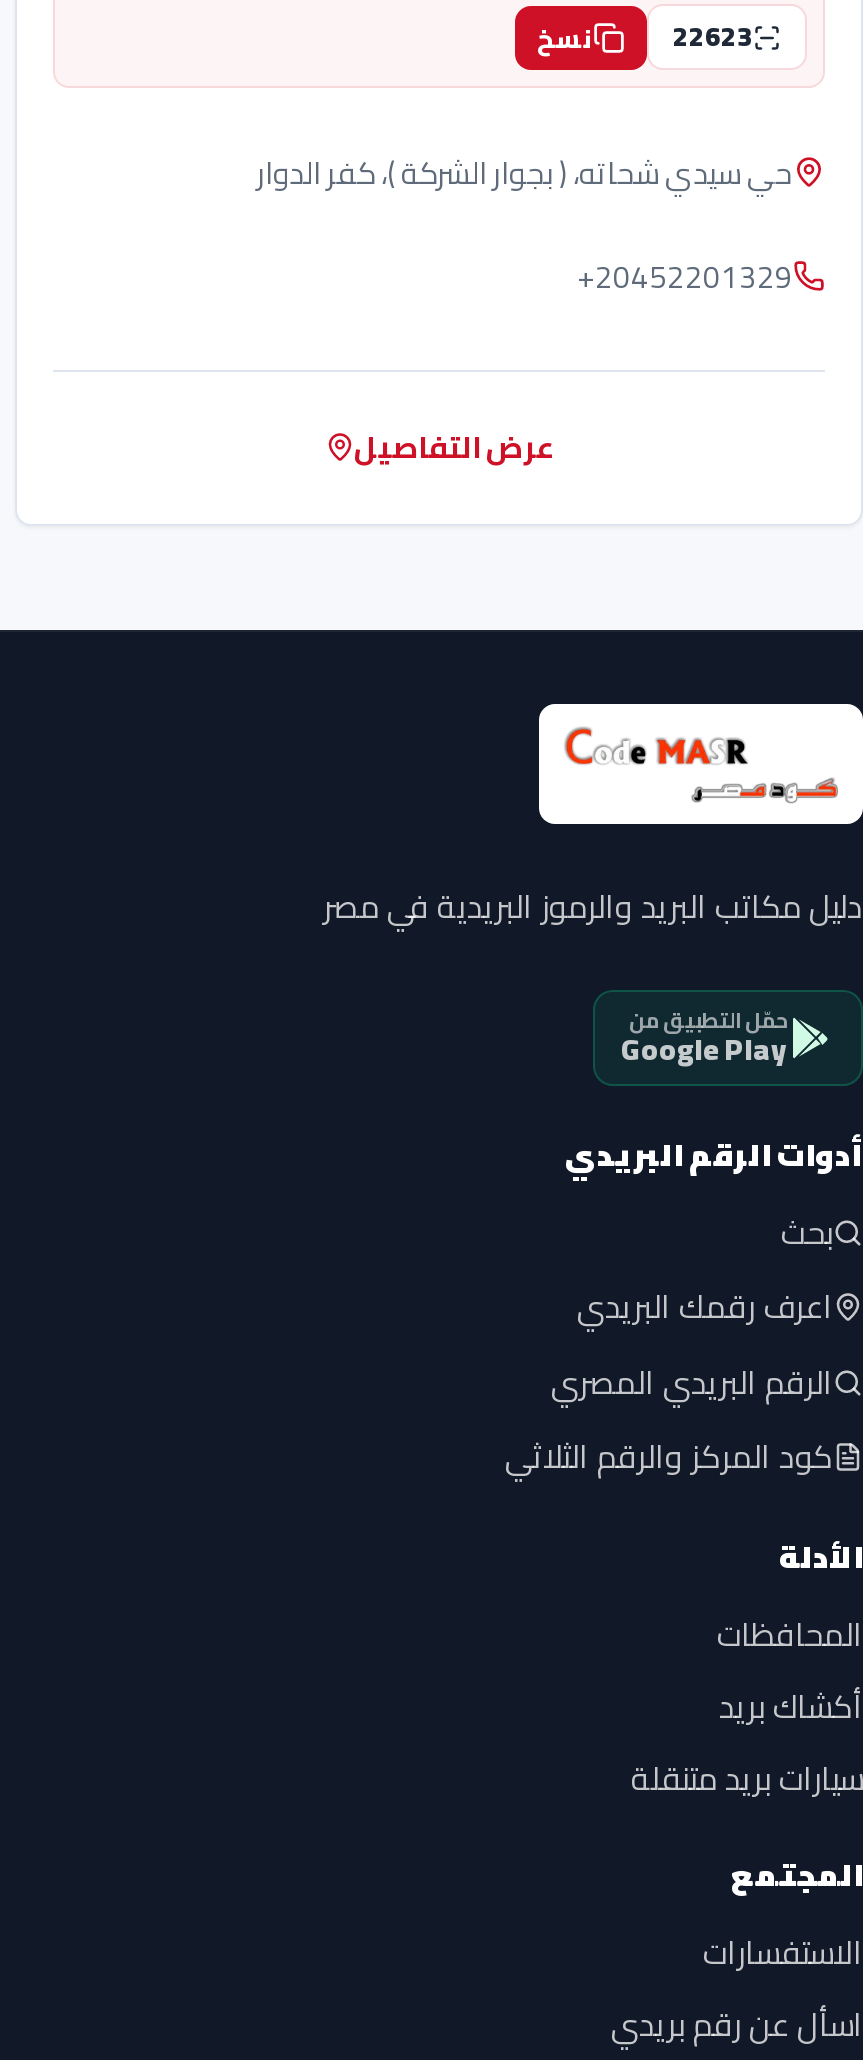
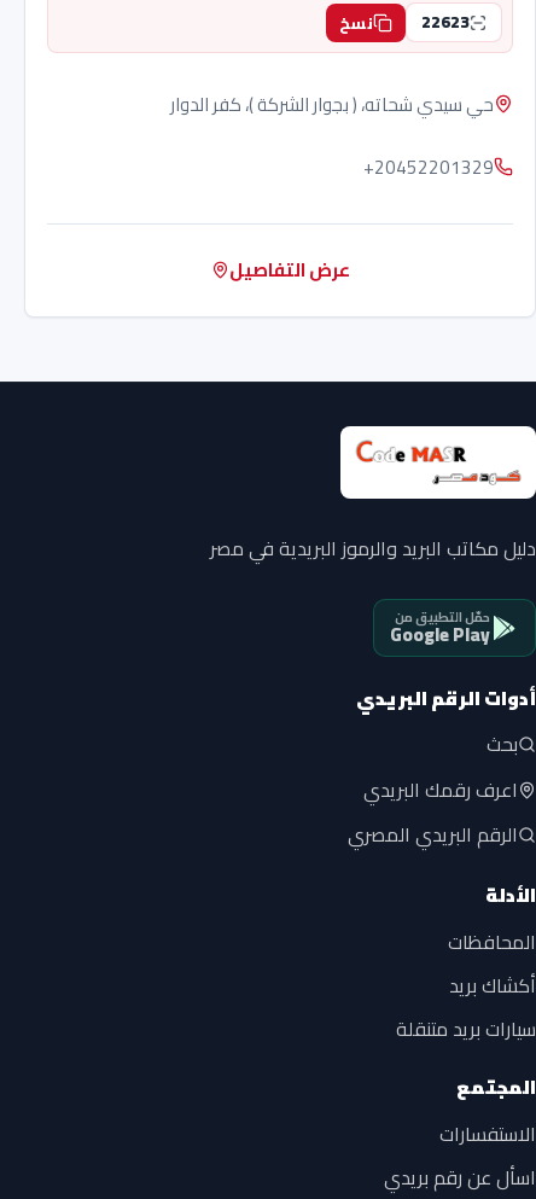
- كود المركز والرقم الثلاثي
